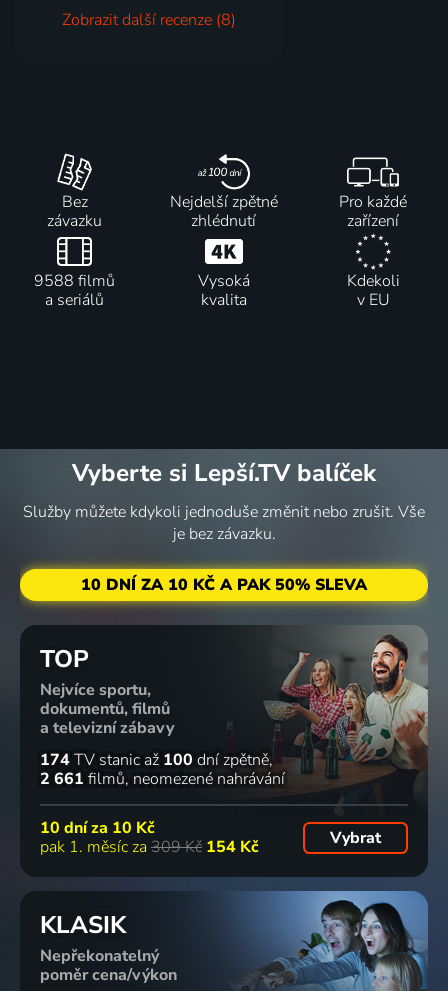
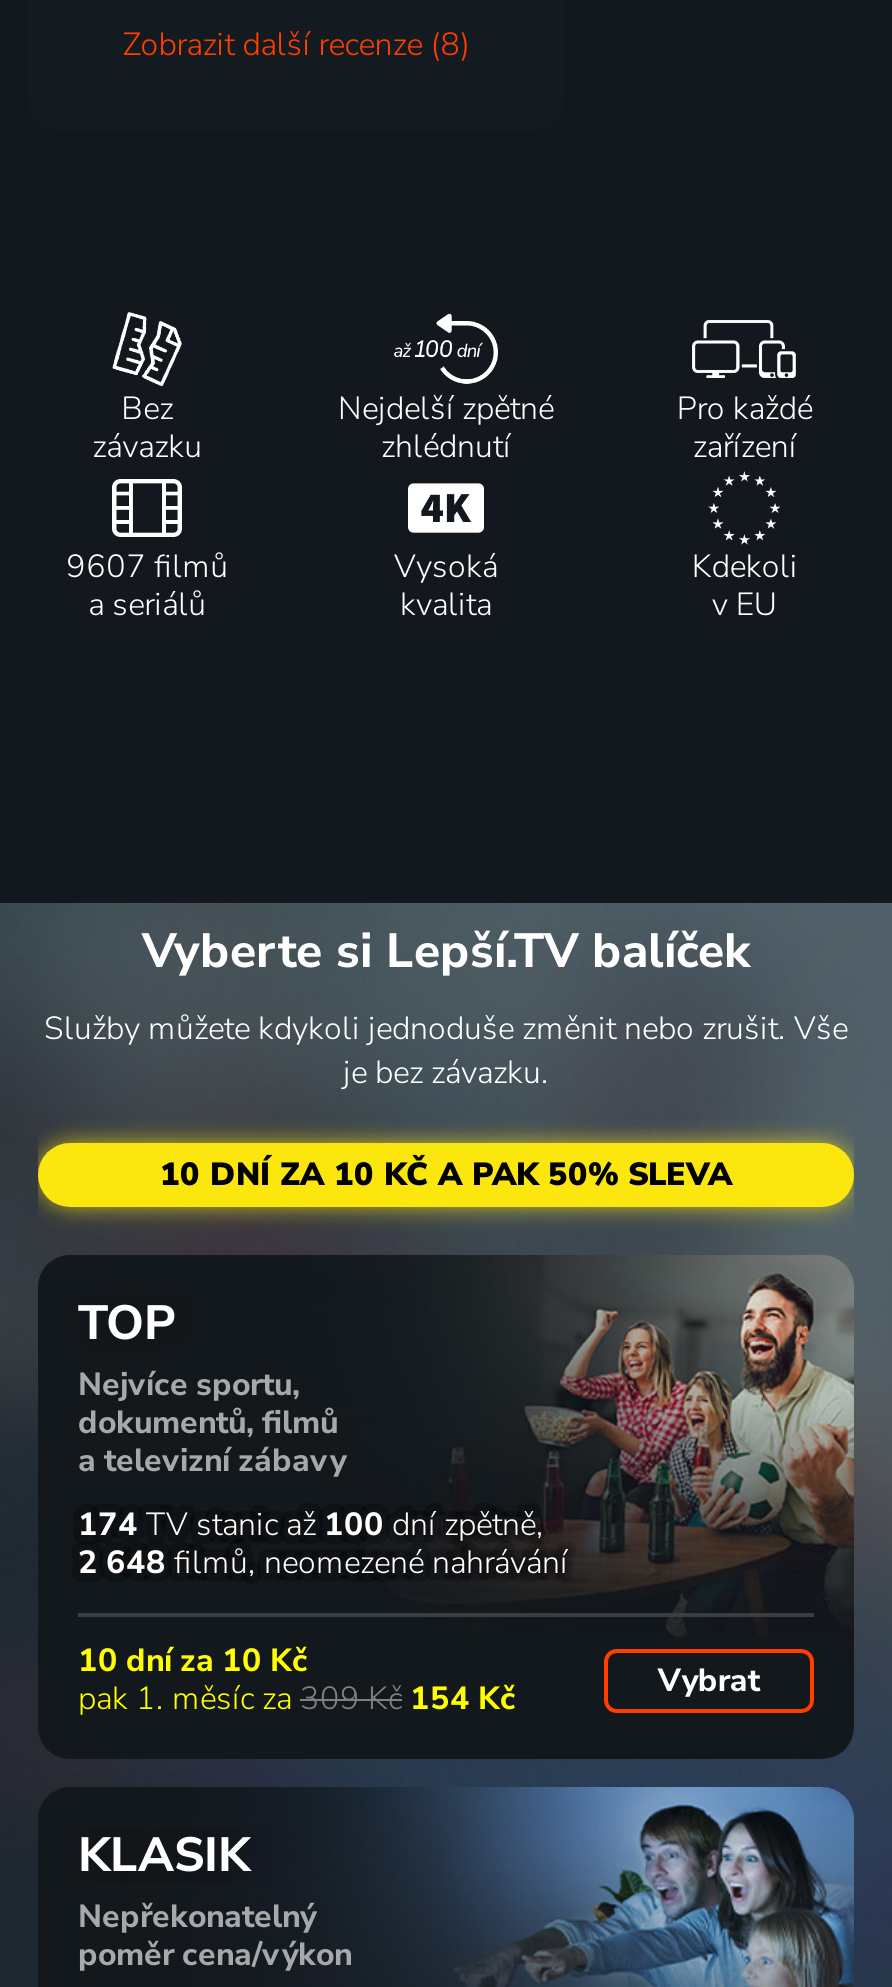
- 9588 filmů
+ 9607 filmů

- 2 661 filmů neomezené nahrávání
+ 2 648 filmů neomezené nahrávání
